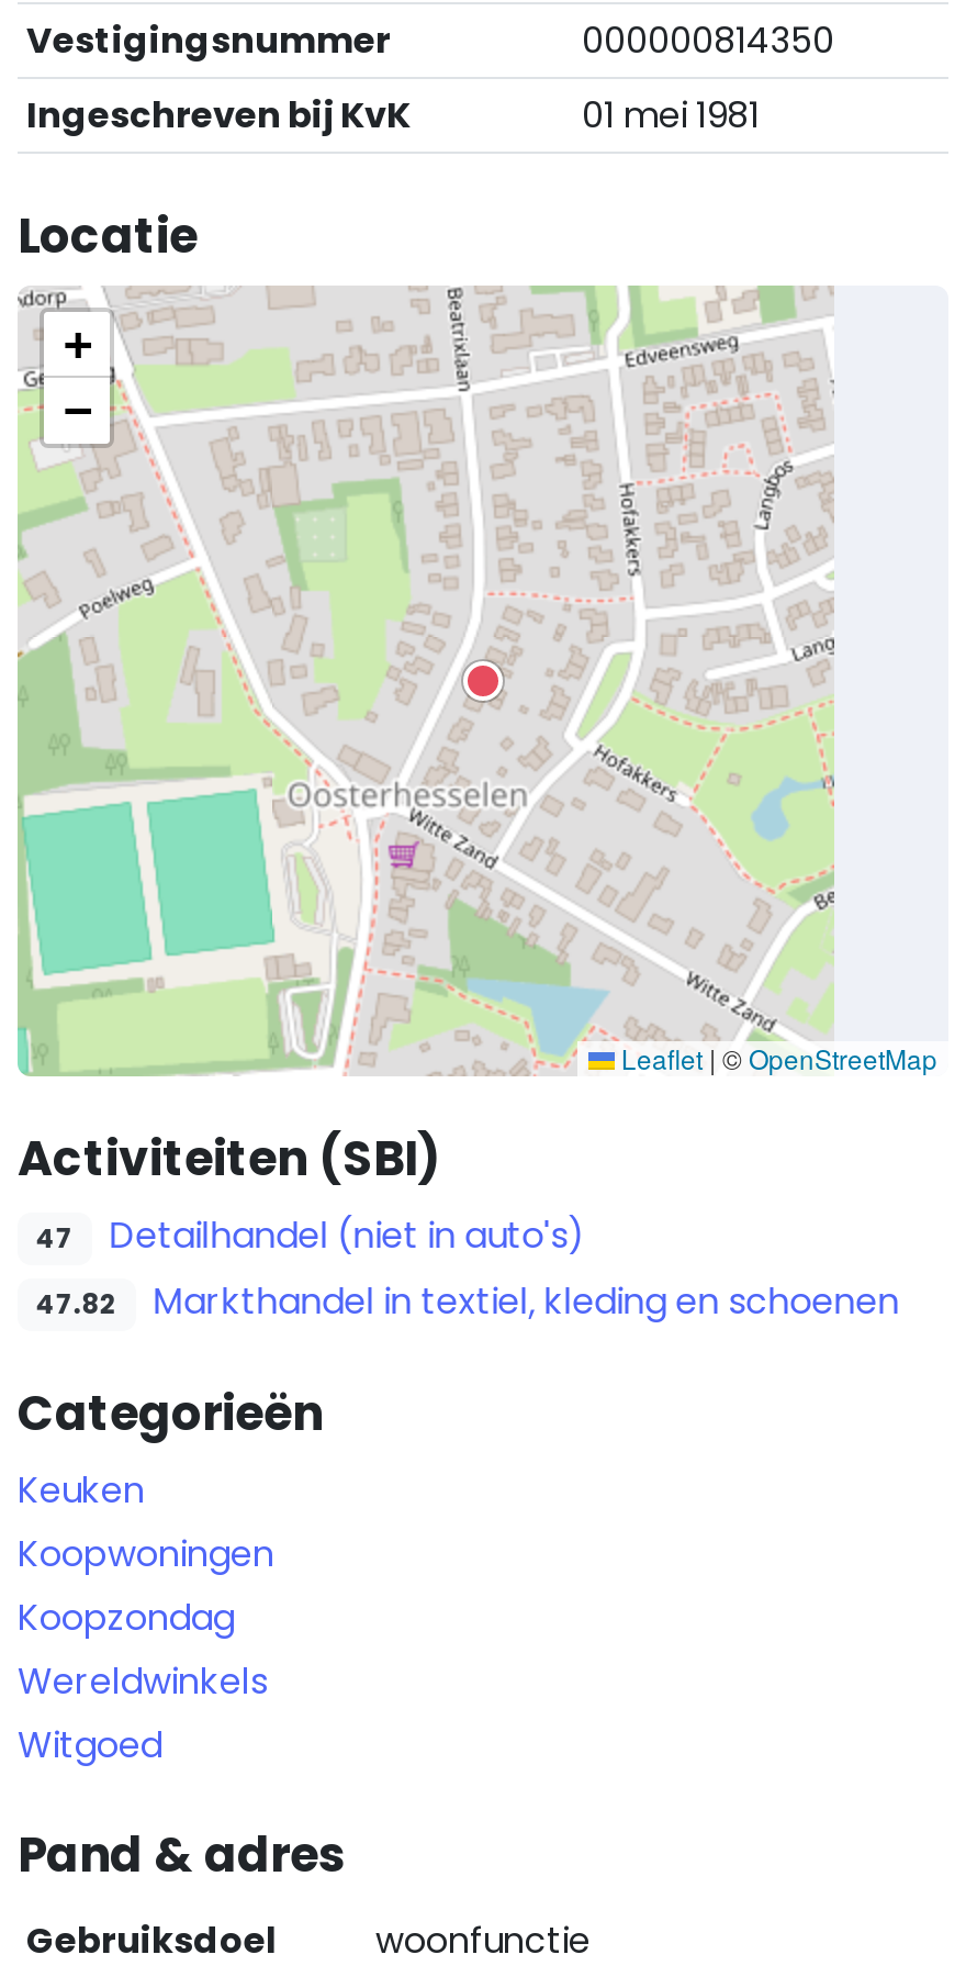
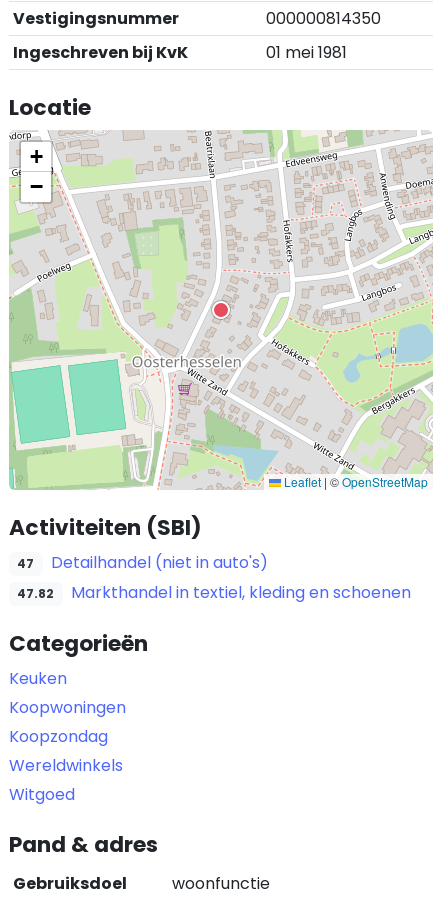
+ [image]
